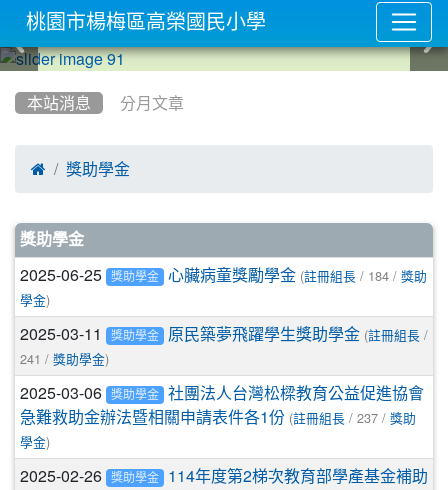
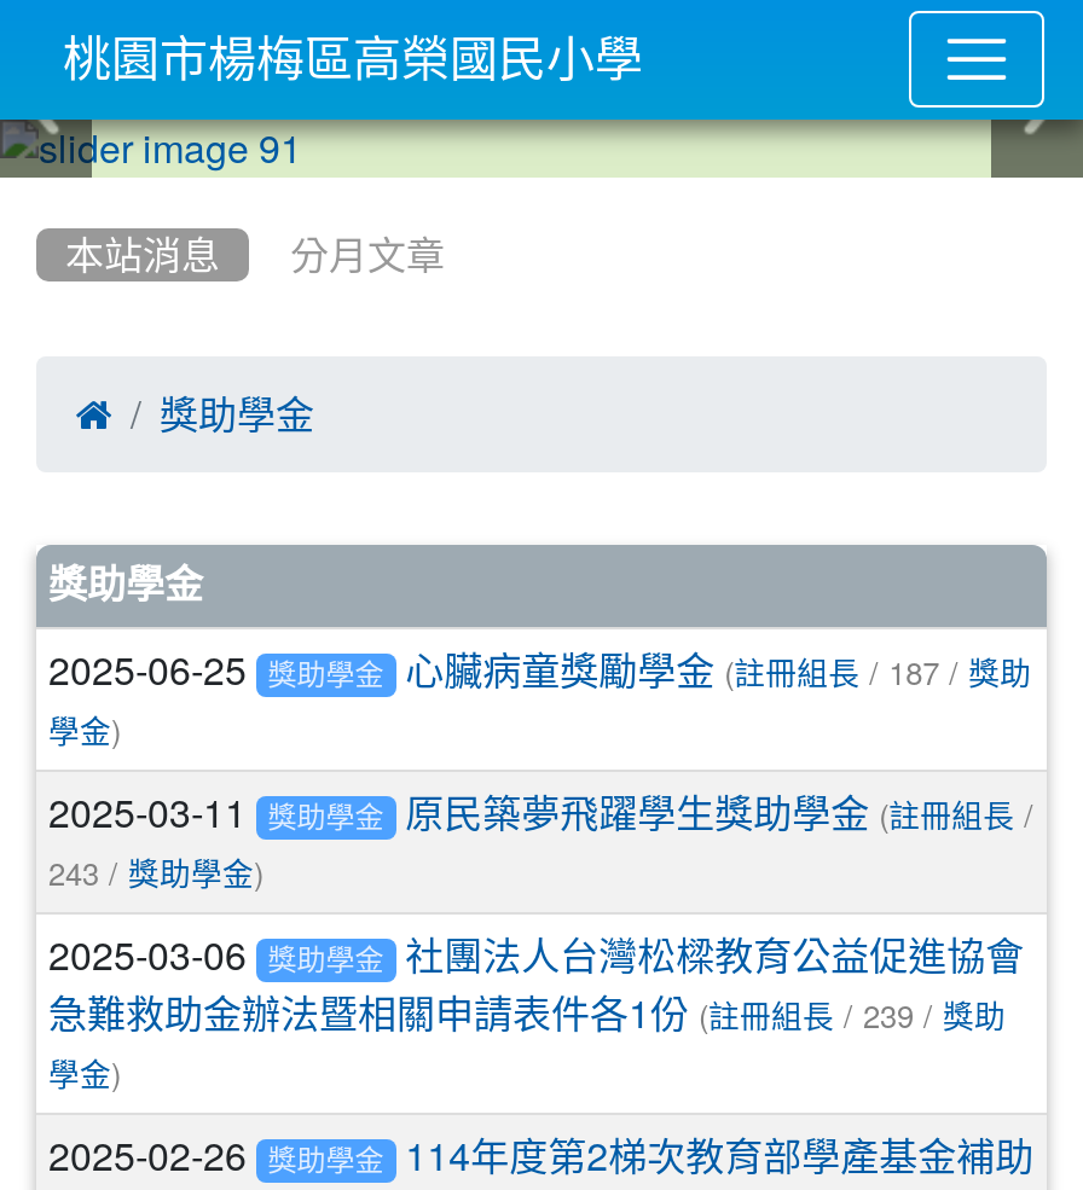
- 2025-06-25 獎助學金 心臟病童獎勵學金 (註冊組長/ 184 /獎助
+ 2025-06-25 獎助學金 心臟病童獎勵學金 (註冊組長/ 187 /獎助

- 241 /獎助學金)
+ 243 /獎助學金)

- 急難救助金辦法暨相關申請表件各1份 (註冊組長/ 237 /獎助
+ 急難救助金辦法暨相關申請表件各1份 (註冊組長/ 239 /獎助
